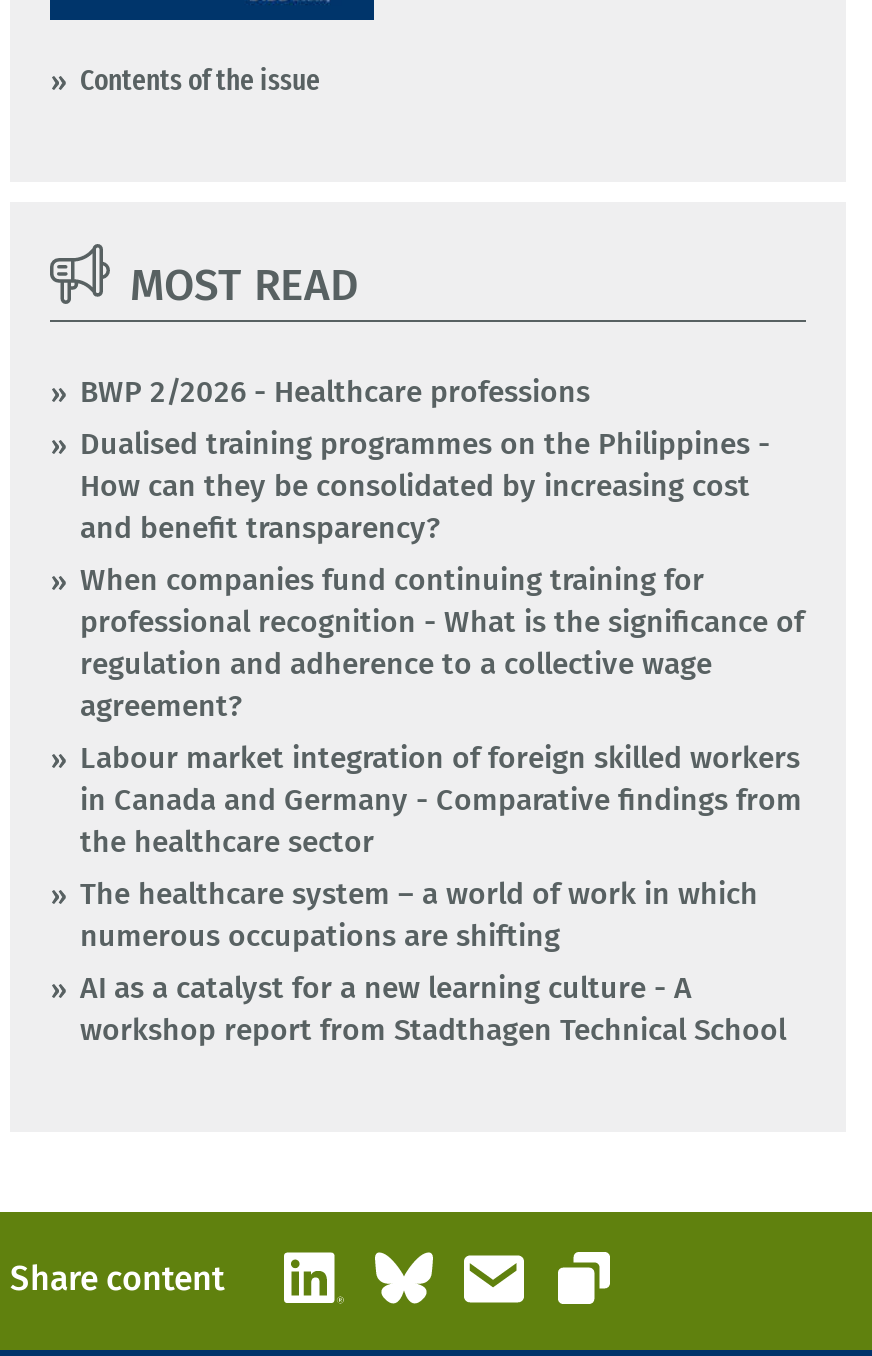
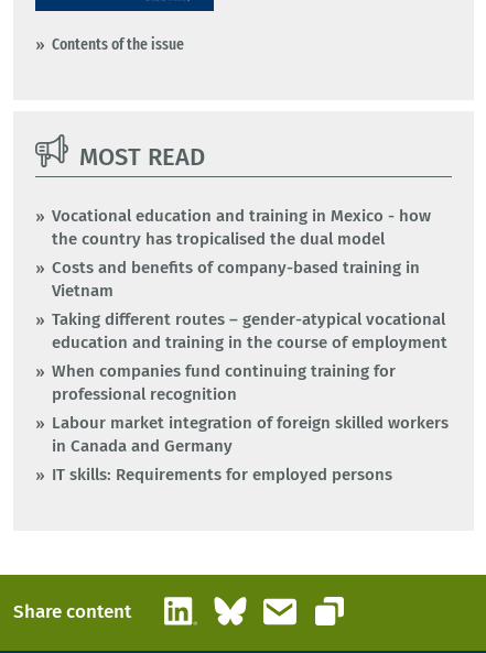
- BWP 2/2026 - Healthcare professions
- Dualised training programmes on the Philippines -
- How can they be consolidated by increasing cost
- and benefit transparency?
+ Vocational education and training in Mexico - how
+ the country has tropicalised the dual model
+ Costs and benefits of company-based training in
+ Vietnam
+ Taking different routes – gender-atypical vocational
+ education and training in the course of employment

moved down: When companies fund continuing training for

- professional recognition - What is the significance of
- regulation and adherence to a collective wage
- agreement?
+ professional recognition

- in Canada and Germany - Comparative findings from
- the healthcare sector
- The healthcare system – a world of work in which
- numerous occupations are shifting
- AI as a catalyst for a new learning culture - A
- workshop report from Stadthagen Technical School
+ in Canada and Germany
+ IT skills: Requirements for employed persons
